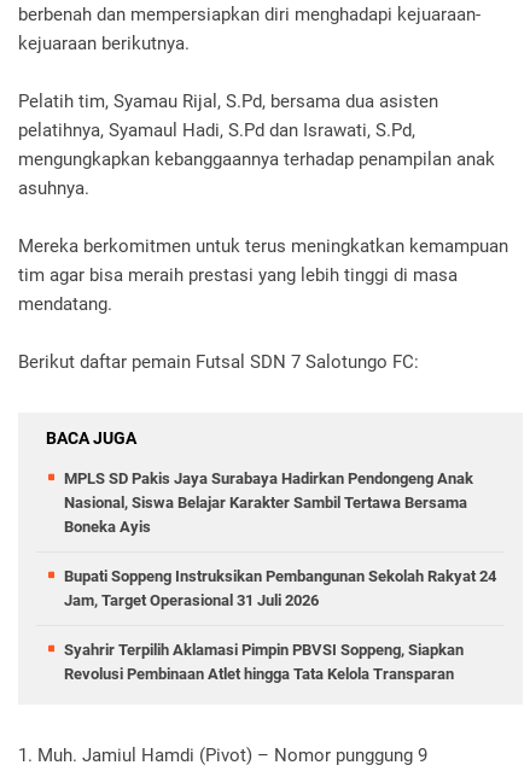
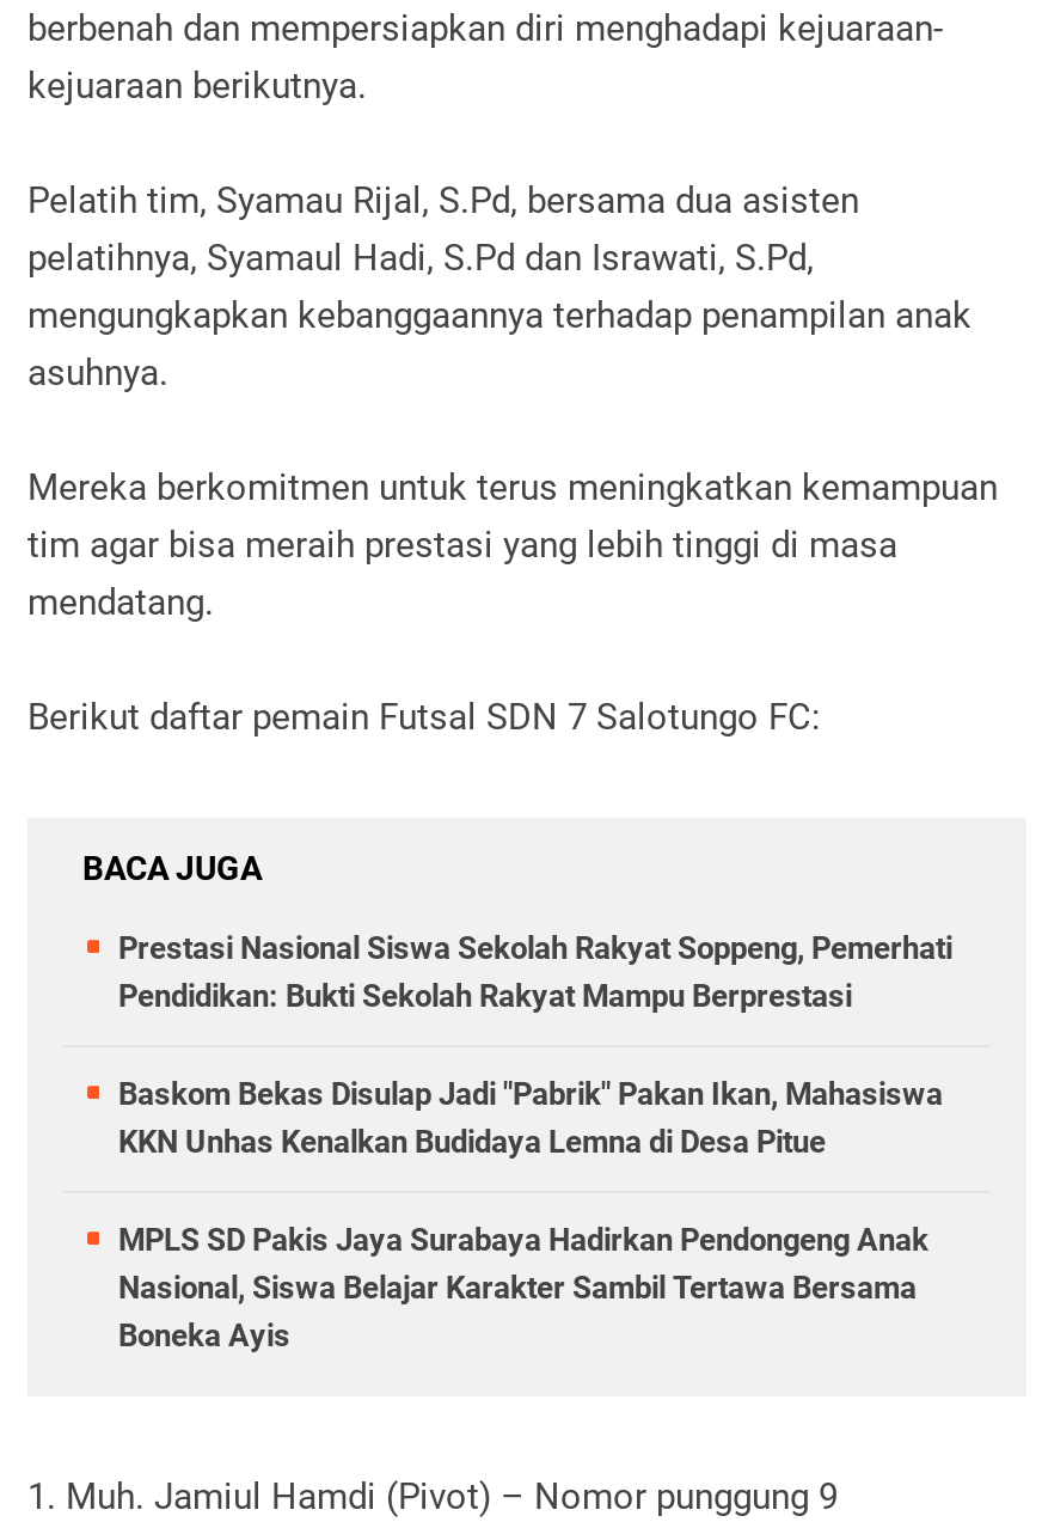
+ Prestasi Nasional Siswa Sekolah Rakyat Soppeng, Pemerhati
+ Pendidikan: Bukti Sekolah Rakyat Mampu Berprestasi
+ Baskom Bekas Disulap Jadi "Pabrik" Pakan Ikan, Mahasiswa
+ KKN Unhas Kenalkan Budidaya Lemna di Desa Pitue

moved down: MPLS SD Pakis Jaya Surabaya Hadirkan Pendongeng Anak | Nasional, Siswa Belajar Karakter Sambil Tertawa Bersama | Boneka Ayis

- Bupati Soppeng Instruksikan Pembangunan Sekolah Rakyat 24
- Jam, Target Operasional 31 Juli 2026
- Syahrir Terpilih Aklamasi Pimpin PBVSI Soppeng, Siapkan
- Revolusi Pembinaan Atlet hingga Tata Kelola Transparan
